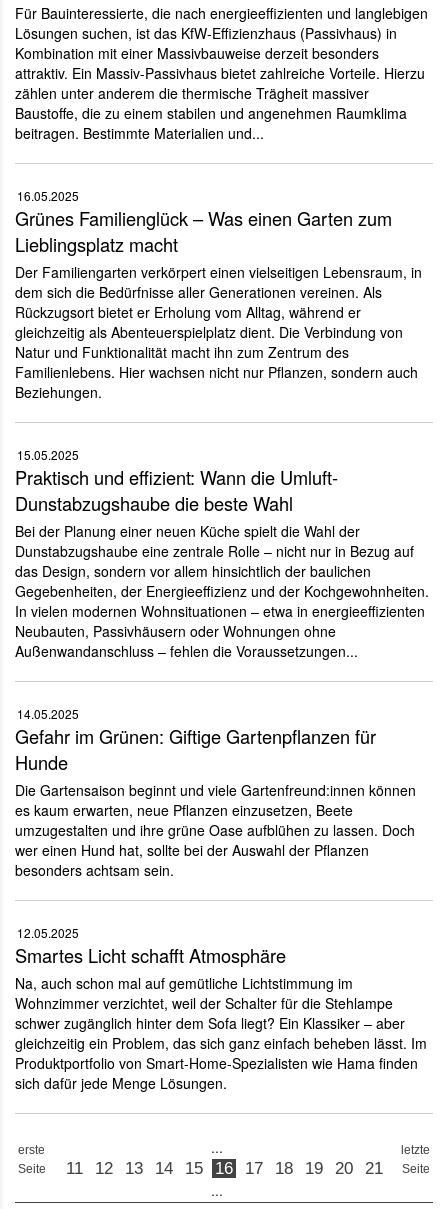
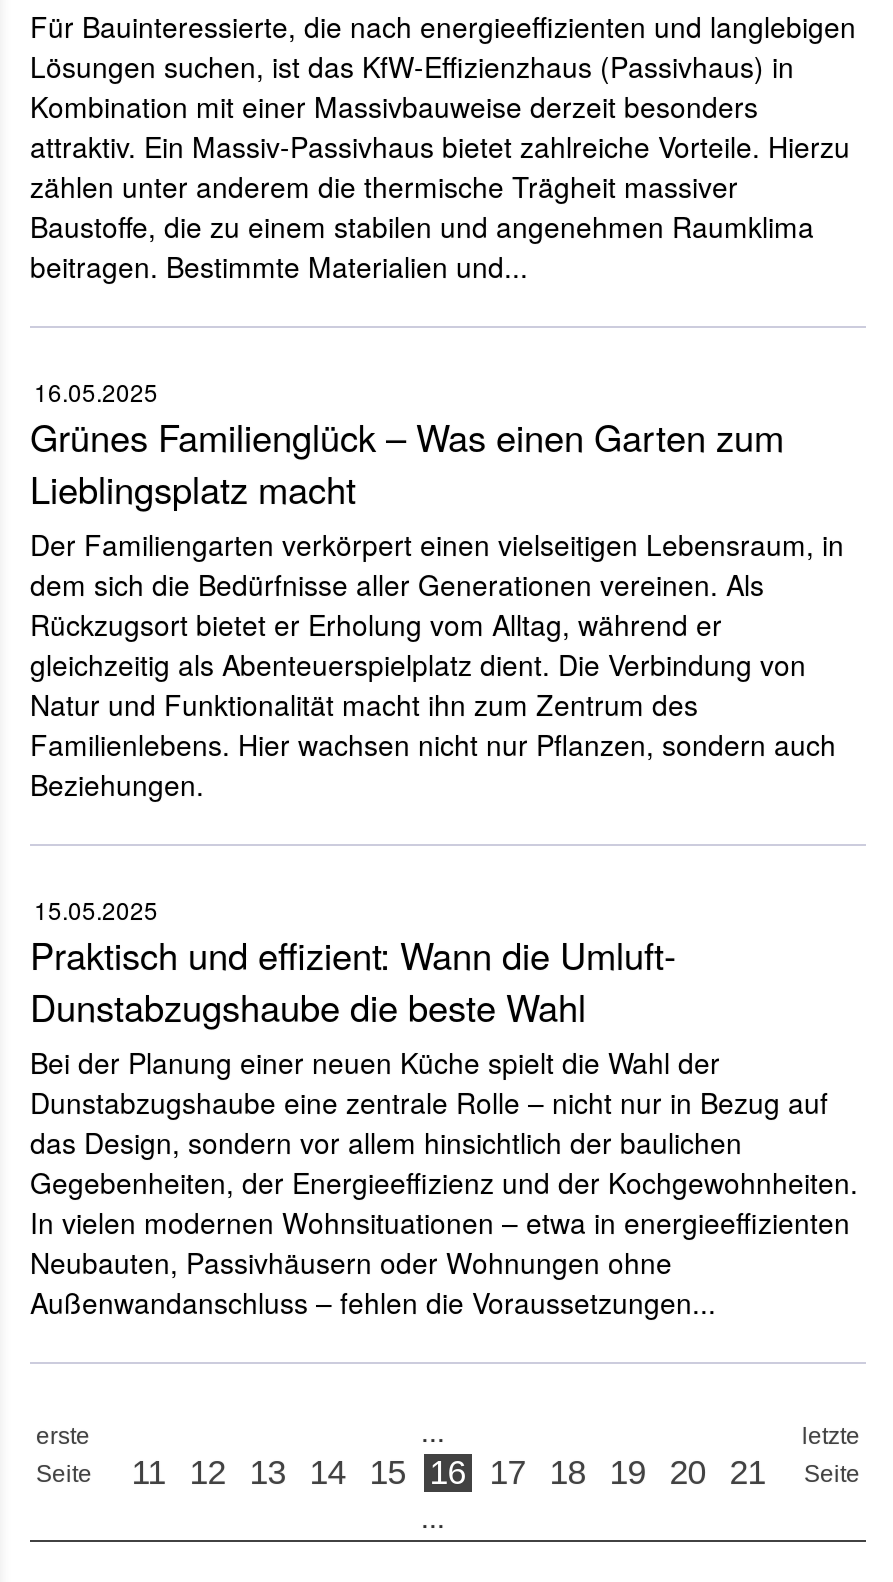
- 14.05.2025
- Gefahr im Grünen: Giftige Gartenpflanzen für
- Hunde
- Die Gartensaison beginnt und viele Gartenfreund:innen können
- es kaum erwarten, neue Pflanzen einzusetzen, Beete
- umzugestalten und ihre grüne Oase aufblühen zu lassen. Doch
- wer einen Hund hat, sollte bei der Auswahl der Pflanzen
- besonders achtsam sein.
- 12.05.2025
- Smartes Licht schafft Atmosphäre
- Na, auch schon mal auf gemütliche Lichtstimmung im
- Wohnzimmer verzichtet, weil der Schalter für die Stehlampe
- schwer zugänglich hinter dem Sofa liegt? Ein Klassiker – aber
- gleichzeitig ein Problem, das sich ganz einfach beheben lässt. Im
- Produktportfolio von Smart-Home-Spezialisten wie Hama finden
- sich dafür jede Menge Lösungen.
